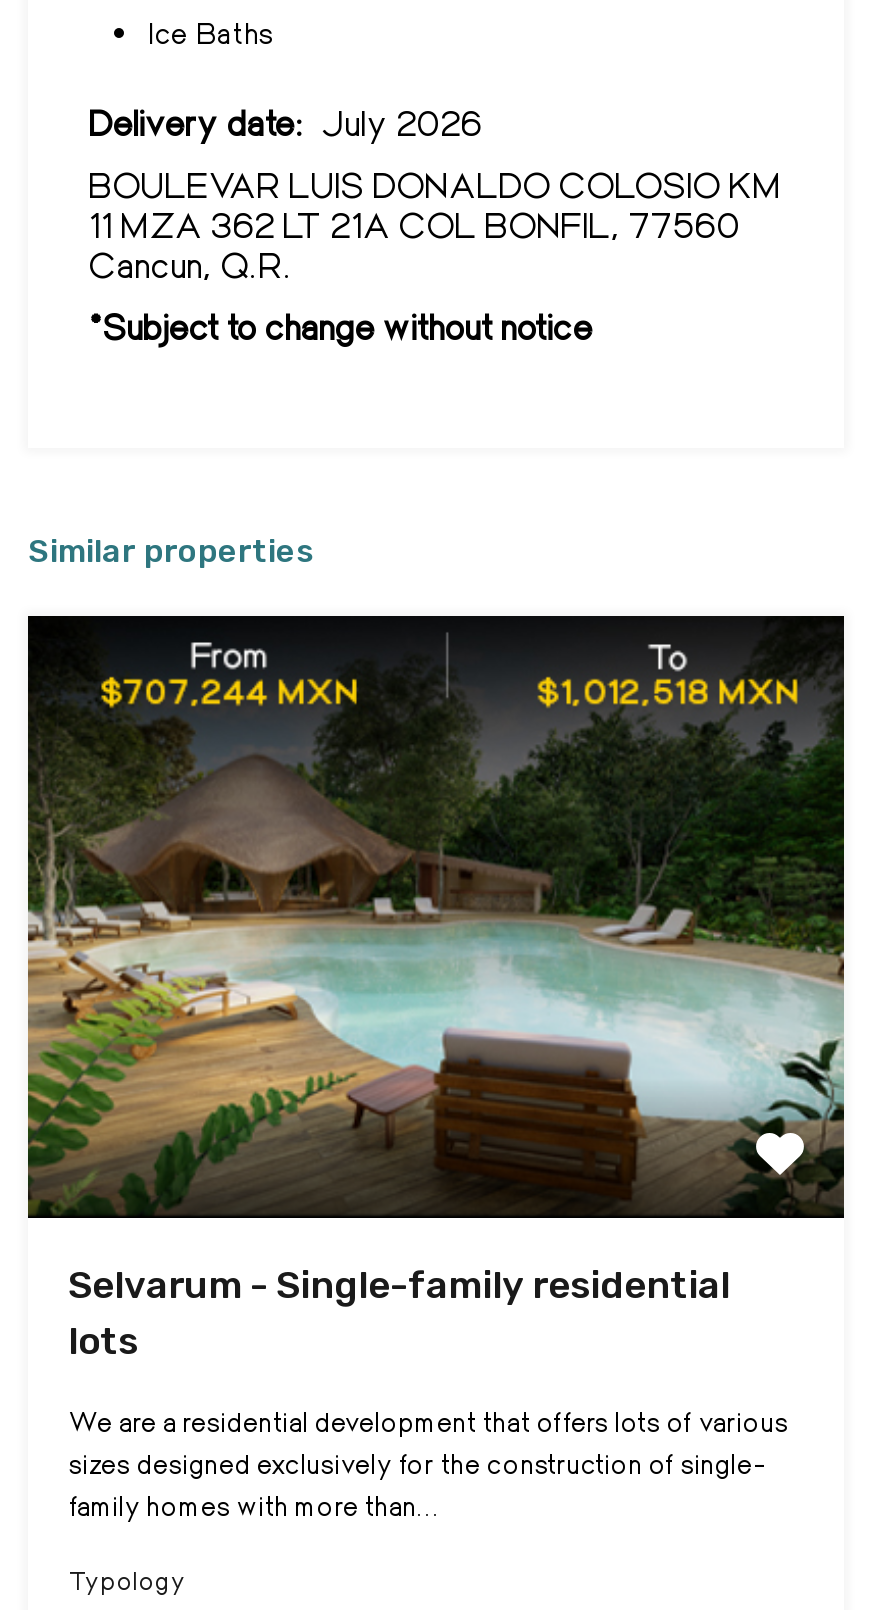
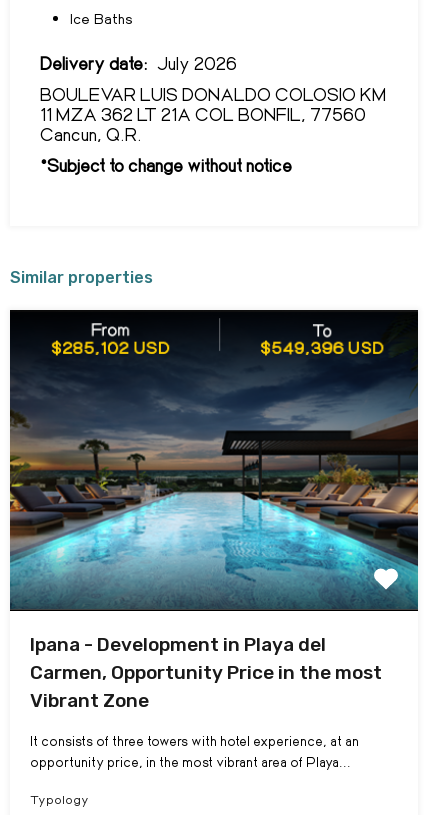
- [image]
- Selvarum - Single-family residential
- lots
+ [image]
+ Ipana - Development in Playa del
+ Carmen, Opportunity Price in the most
+ Vibrant Zone

- We are a residential development that offers lots of various
- sizes designed exclusively for the construction of single-
- family homes with more than...
+ It consists of three towers with hotel experience, at an
+ opportunity price, in the most vibrant area of Playa...
